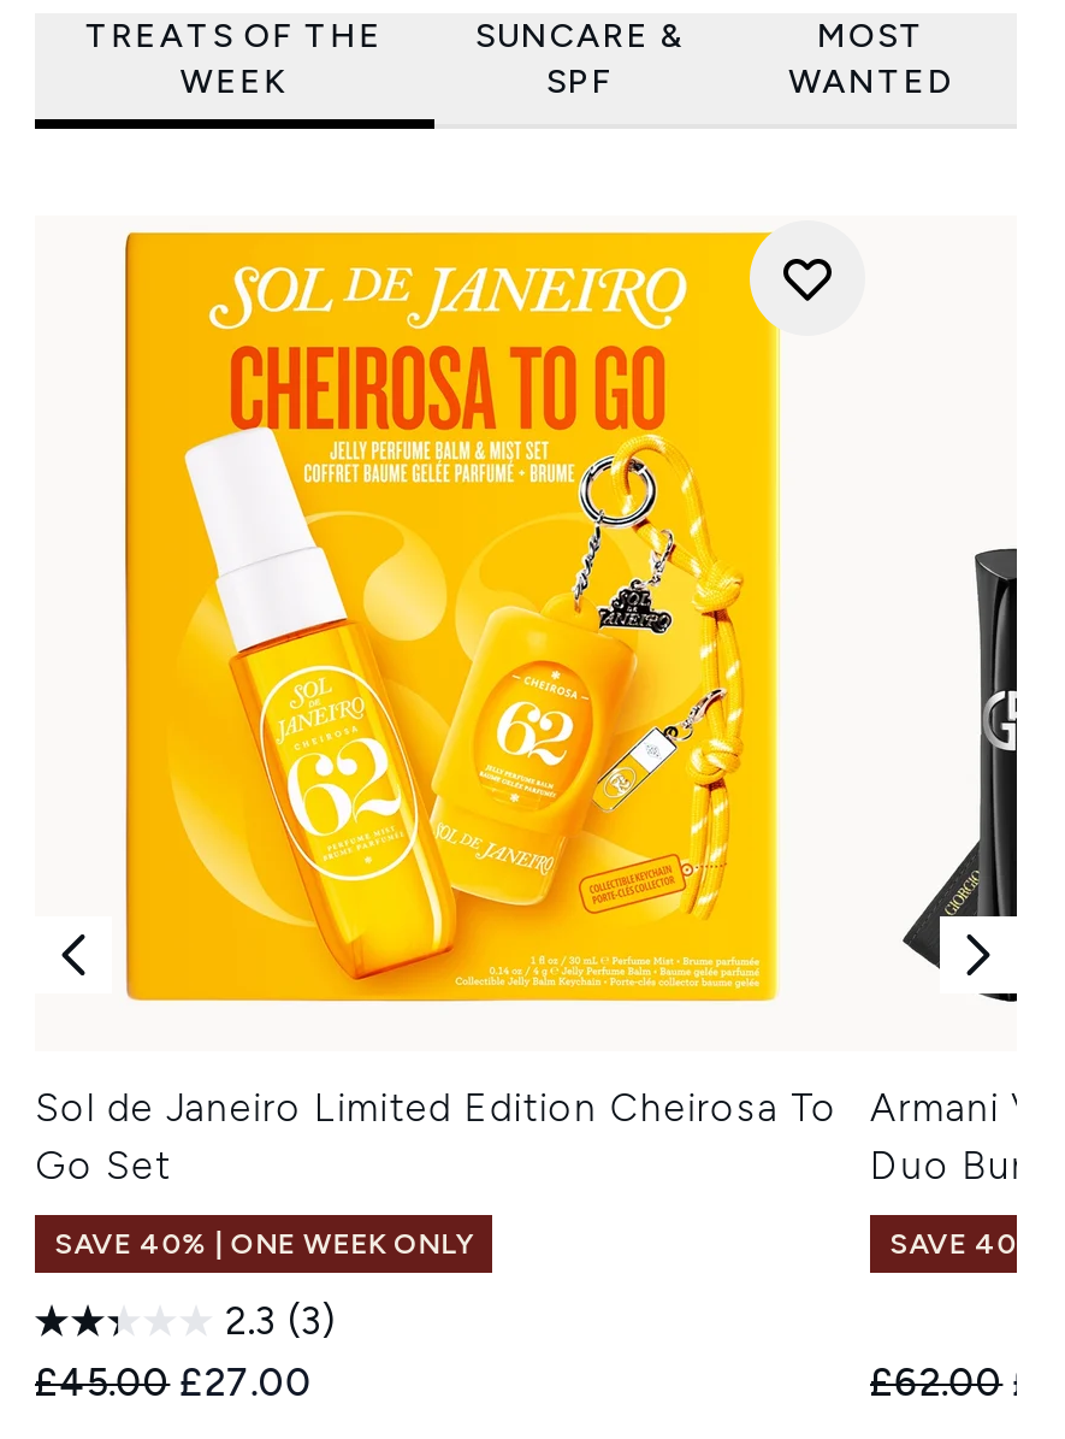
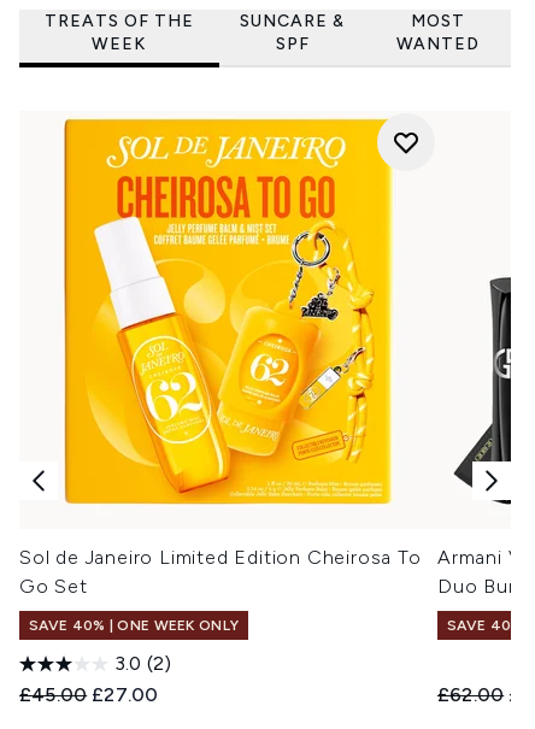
- 2.3 (3)
+ 3.0 (2)
